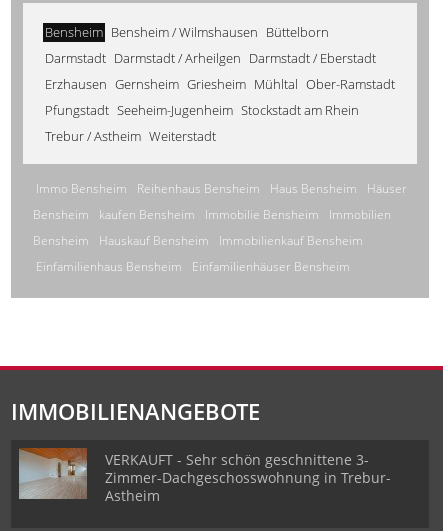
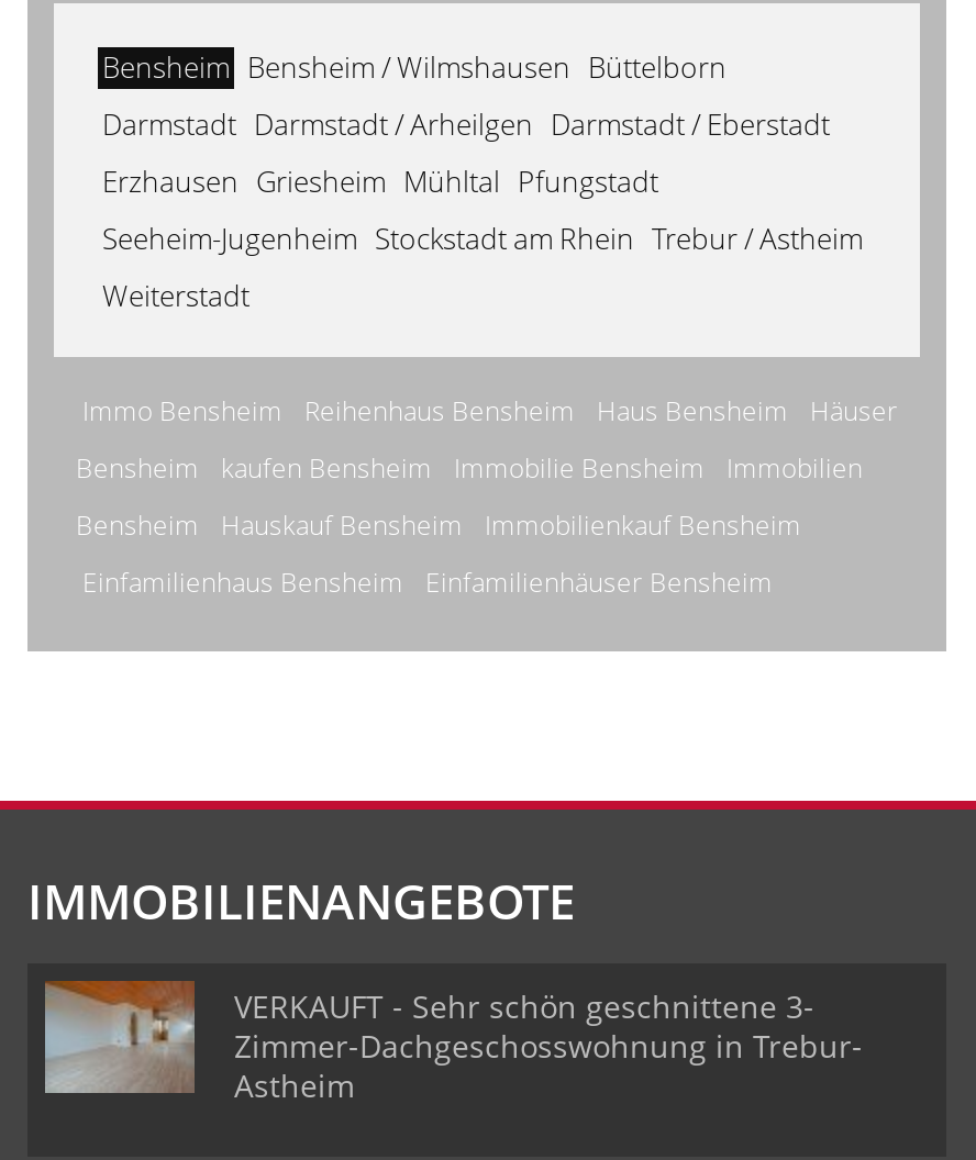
- Erzhausen Gernsheim Griesheim Mühltal Ober-Ramstadt
- Pfungstadt Seeheim-Jugenheim Stockstadt am Rhein
- Trebur / Astheim Weiterstadt
+ Erzhausen Griesheim Mühltal Pfungstadt
+ Seeheim-Jugenheim Stockstadt am Rhein Trebur / Astheim
+ Weiterstadt
